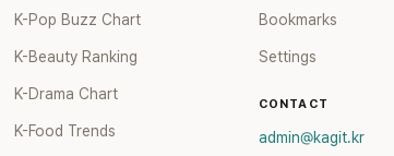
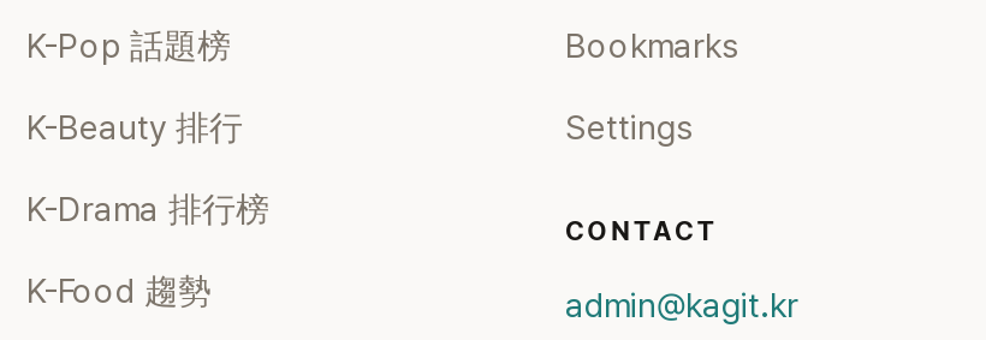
- K-Pop Buzz Chart
+ K-Pop 話題榜

- K-Beauty Ranking
+ K-Beauty 排行

- K-Drama Chart
+ K-Drama 排行榜

- K-Food Trends
+ K-Food 趨勢
